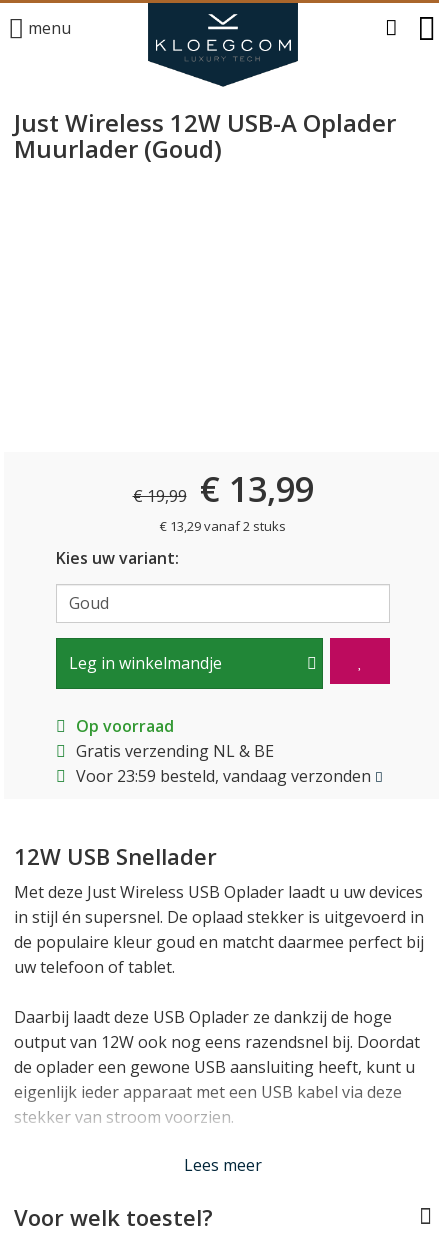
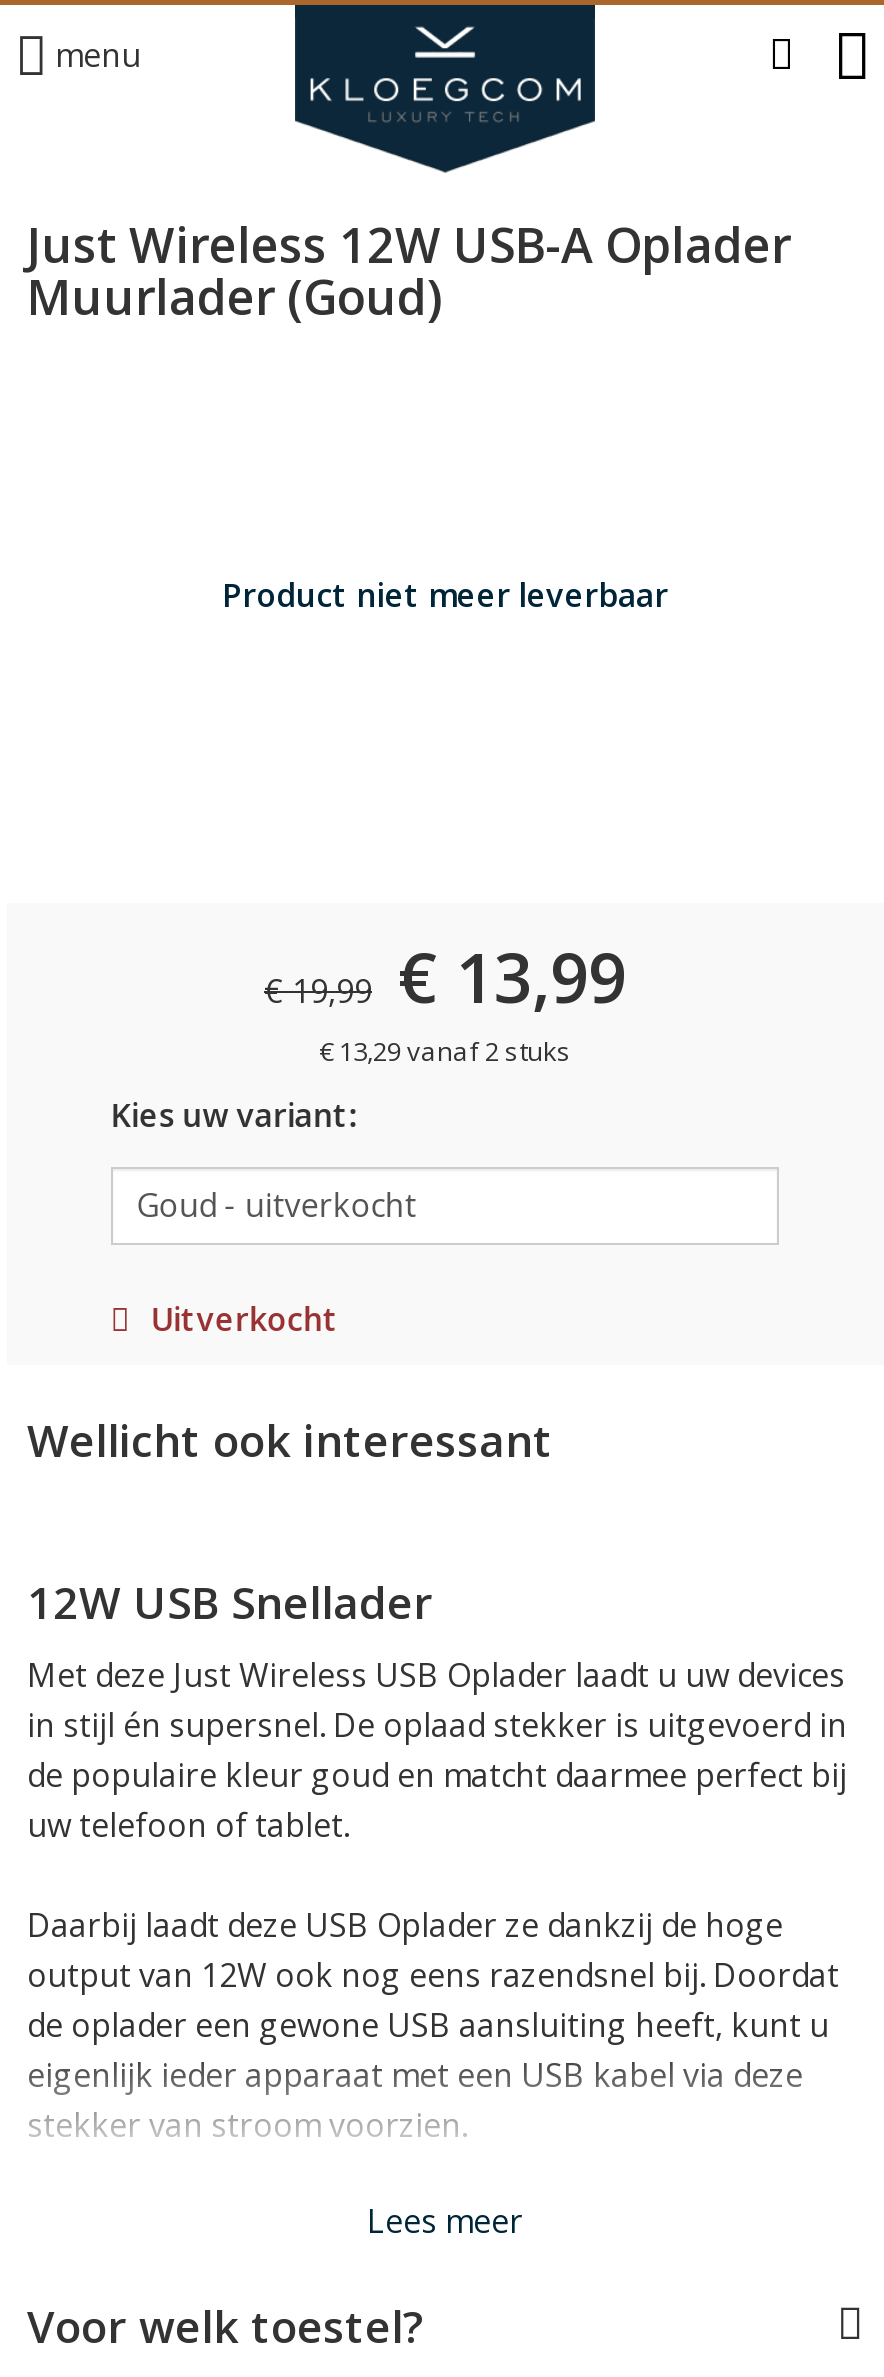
+ Product niet meer leverbaar

- Leg in winkelmandje
+ Uitverkocht

- Op voorraad
- Gratis verzending NL & BE
- Voor 23:59 besteld, vandaag verzonden
+ Wellicht ook interessant
